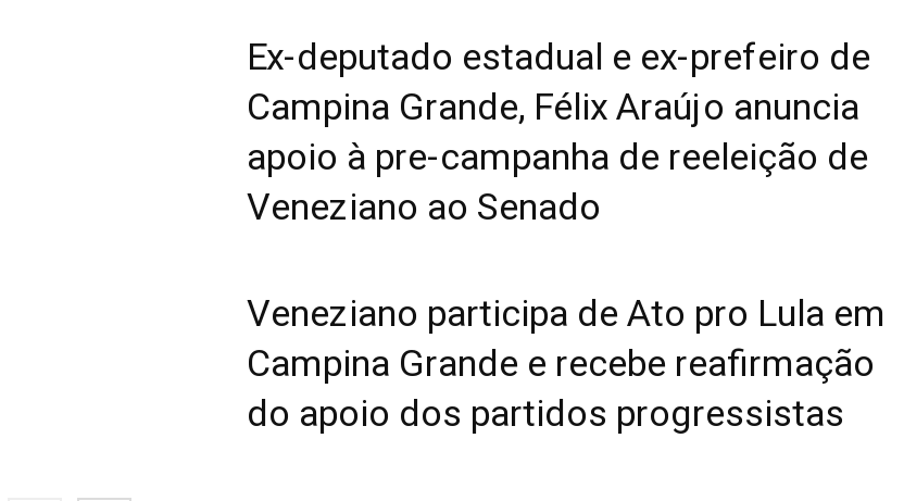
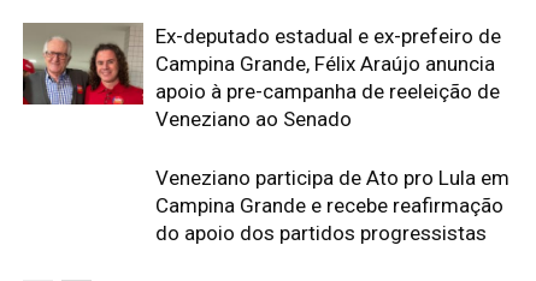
+ [image]
